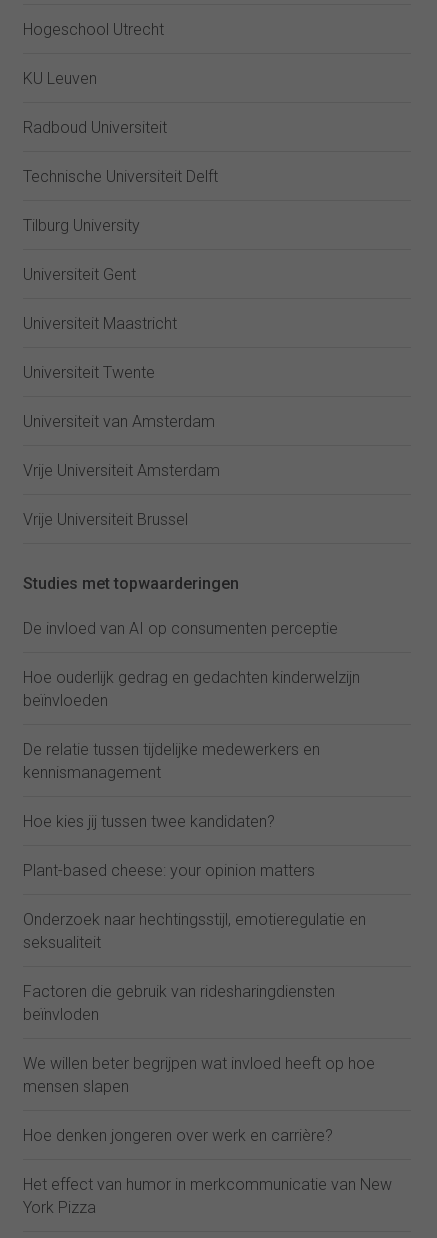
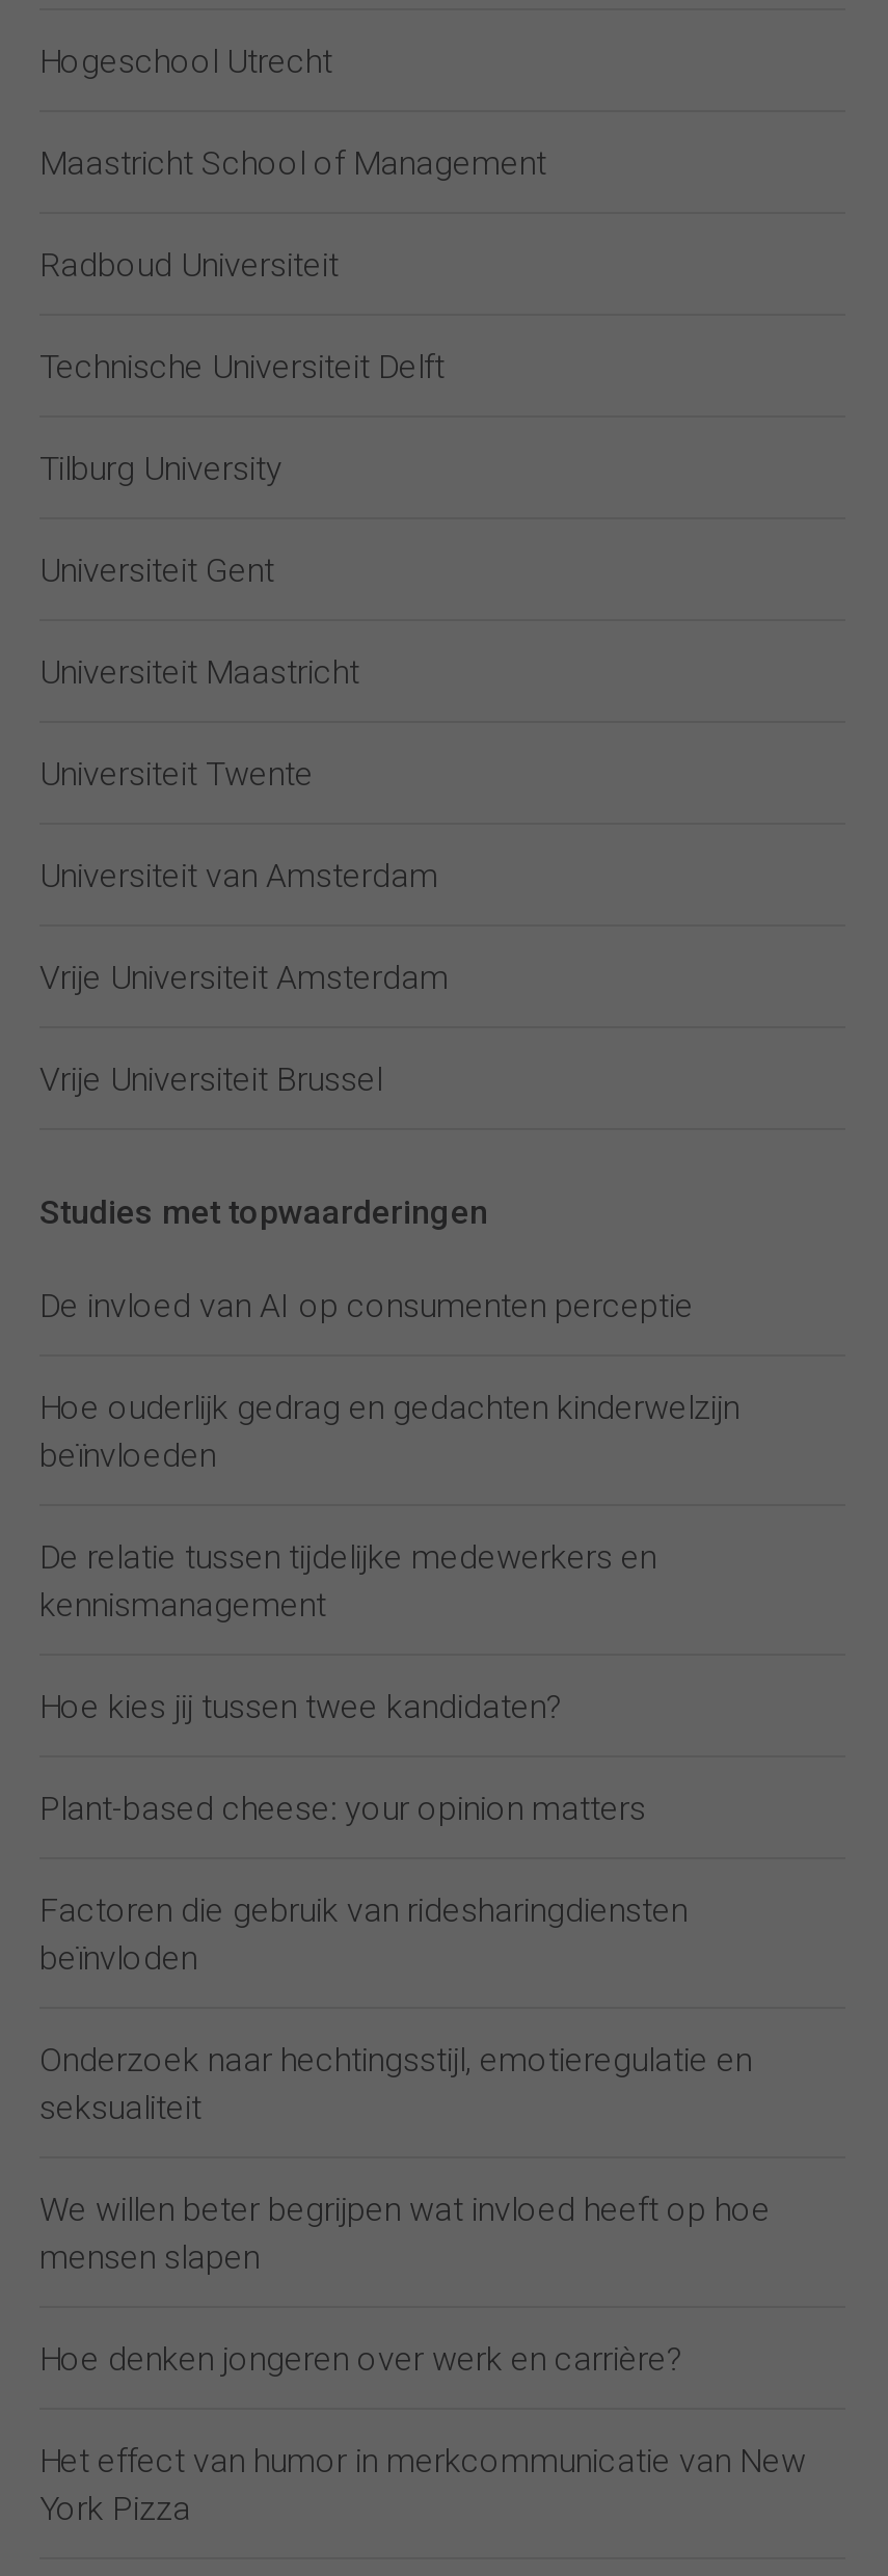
- KU Leuven
+ Maastricht School of Management

moved down: Onderzoek naar hechtingsstijl, emotieregulatie en | seksualiteit

moved up: Factoren die gebruik van ridesharingdiensten | beïnvloden
